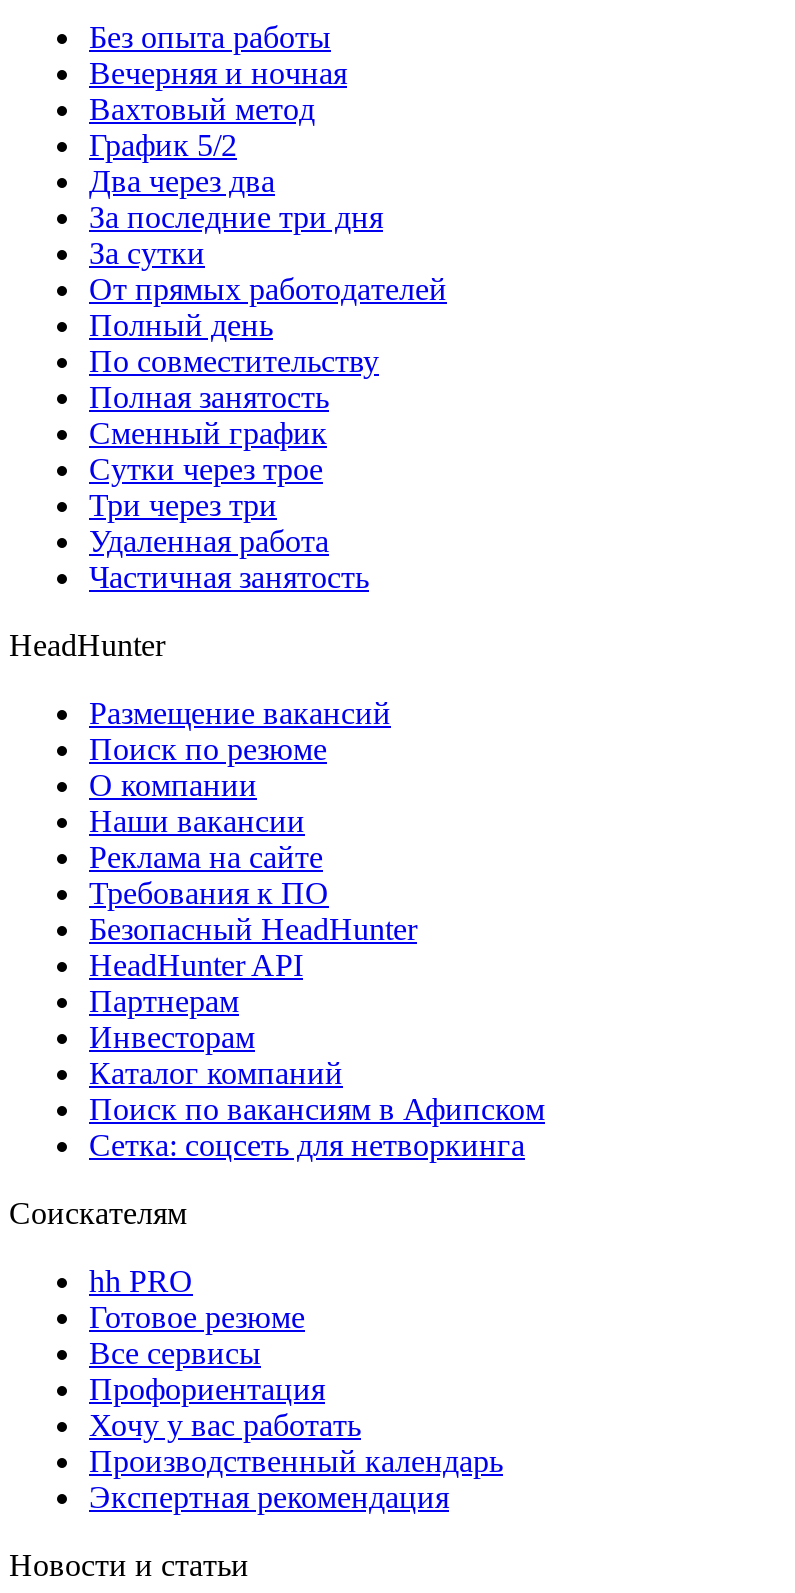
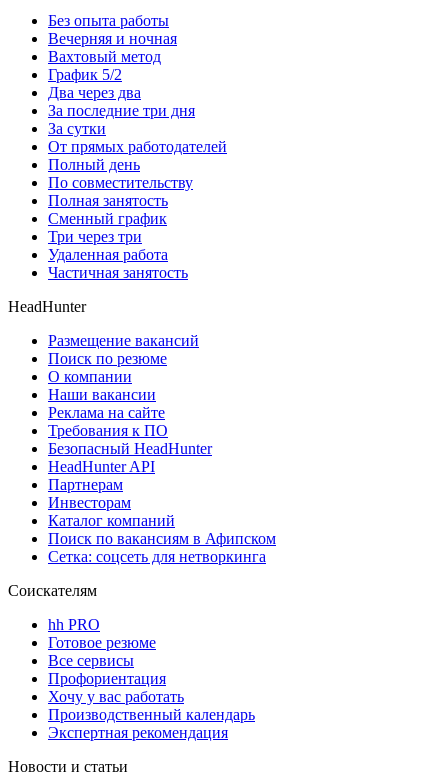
- Сутки через трое
